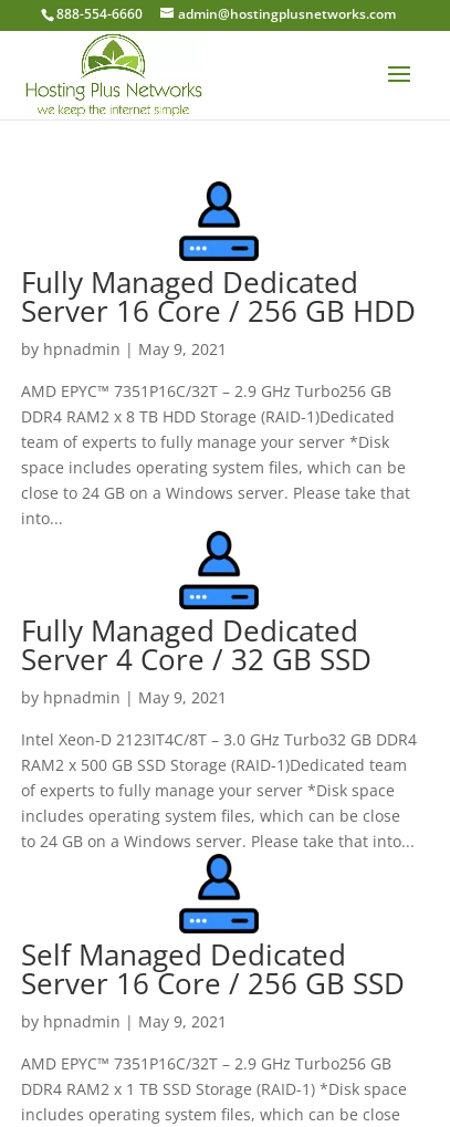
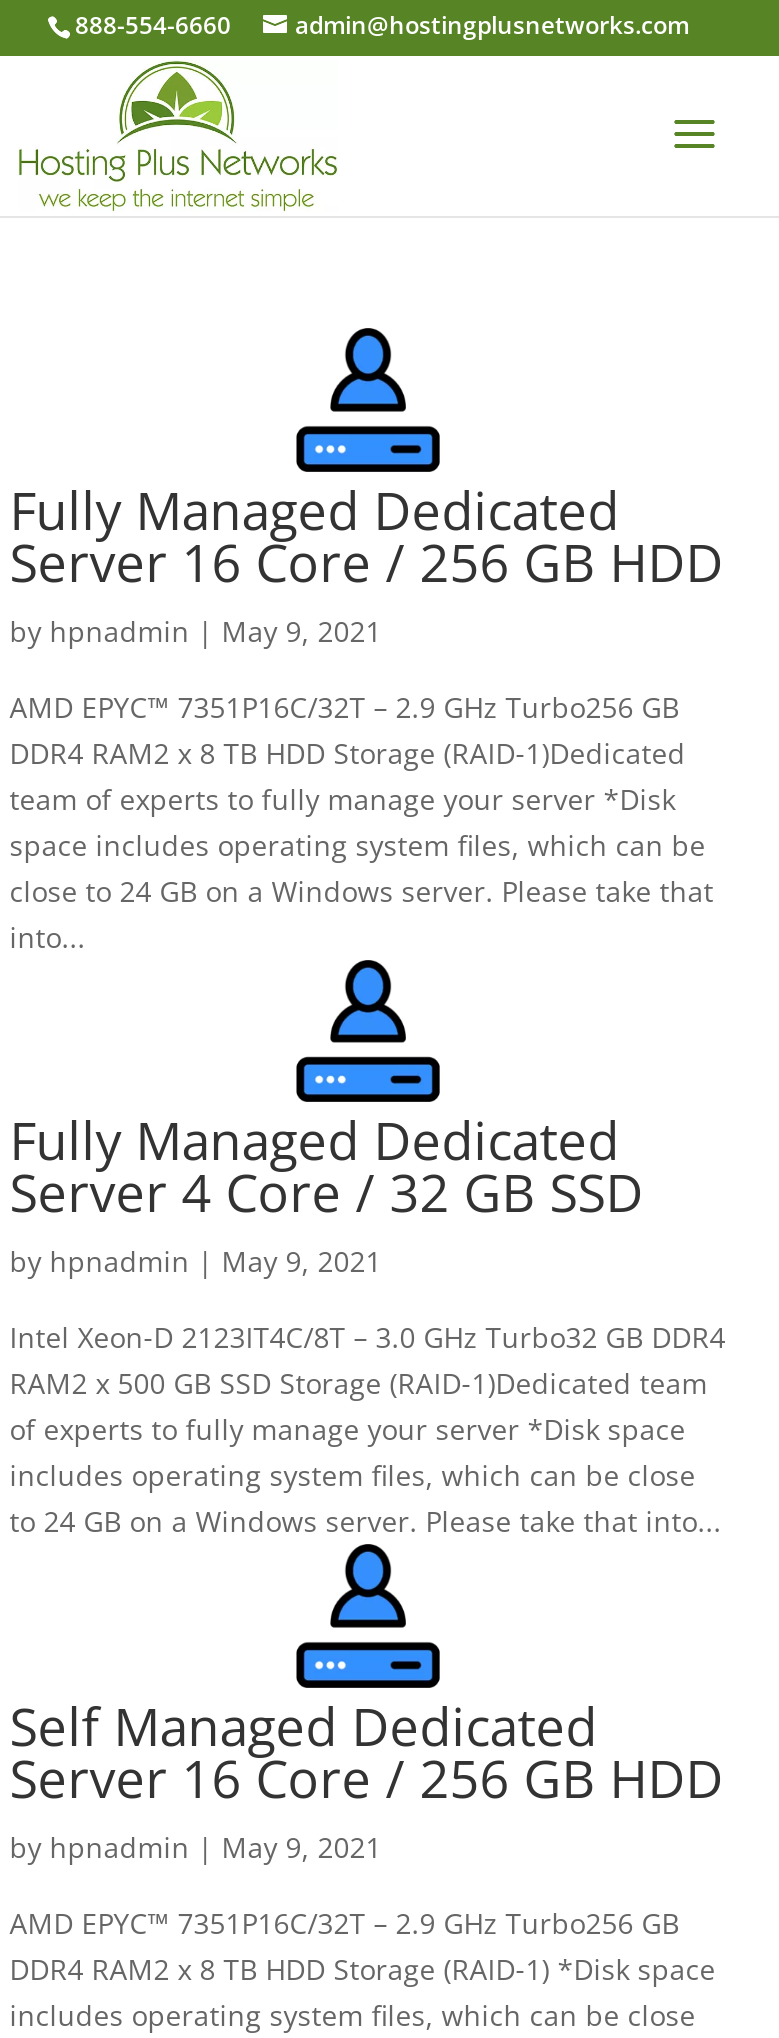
- Server 16 Core / 256 GB SSD
+ Server 16 Core / 256 GB HDD

- DDR4 RAM2 x 1 TB SSD Storage (RAID-1) *Disk space
+ DDR4 RAM2 x 8 TB HDD Storage (RAID-1) *Disk space
